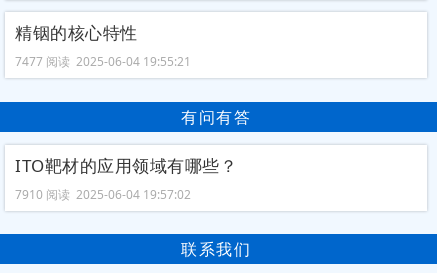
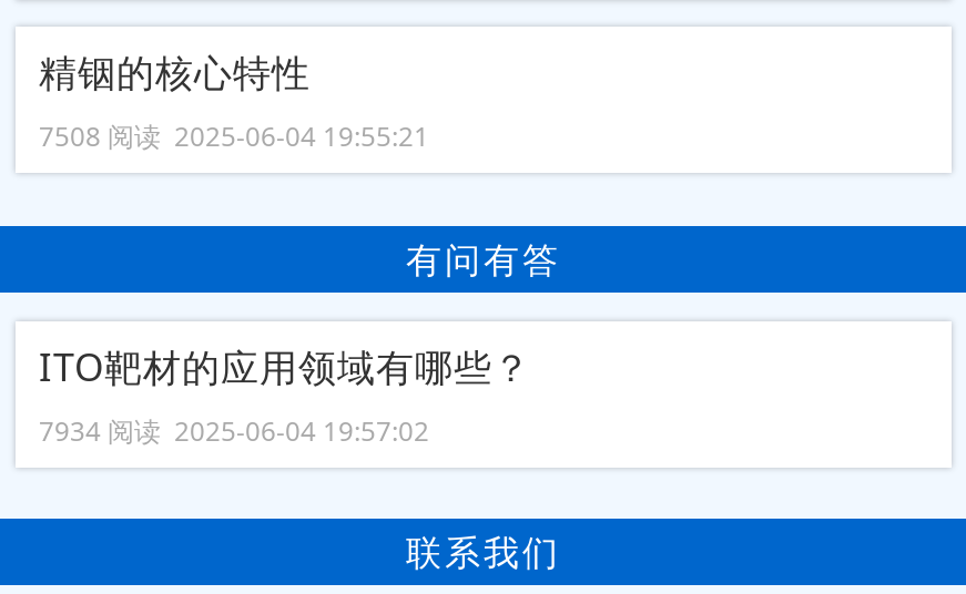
- 7477 阅读 2025-06-04 19:55:21
+ 7508 阅读 2025-06-04 19:55:21

- 7910 阅读 2025-06-04 19:57:02
+ 7934 阅读 2025-06-04 19:57:02
